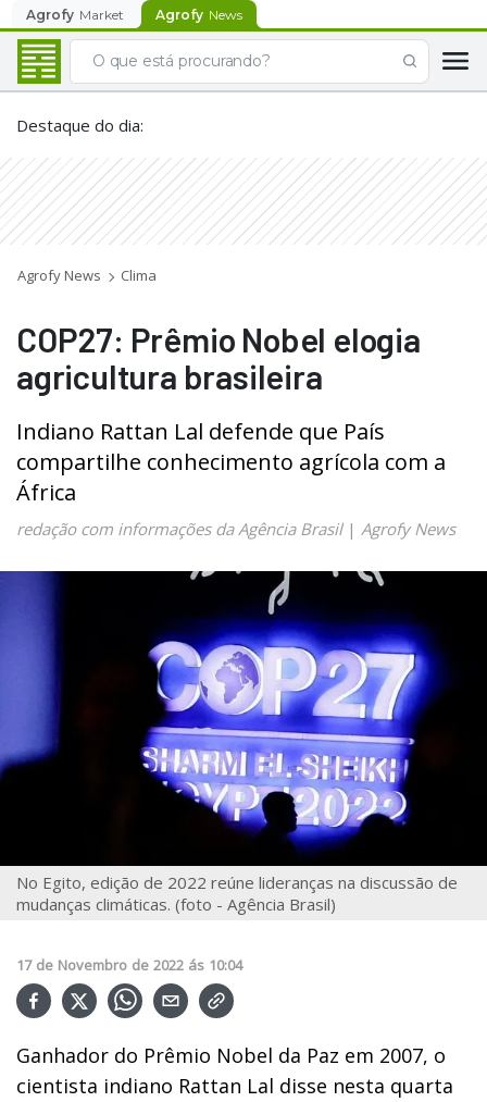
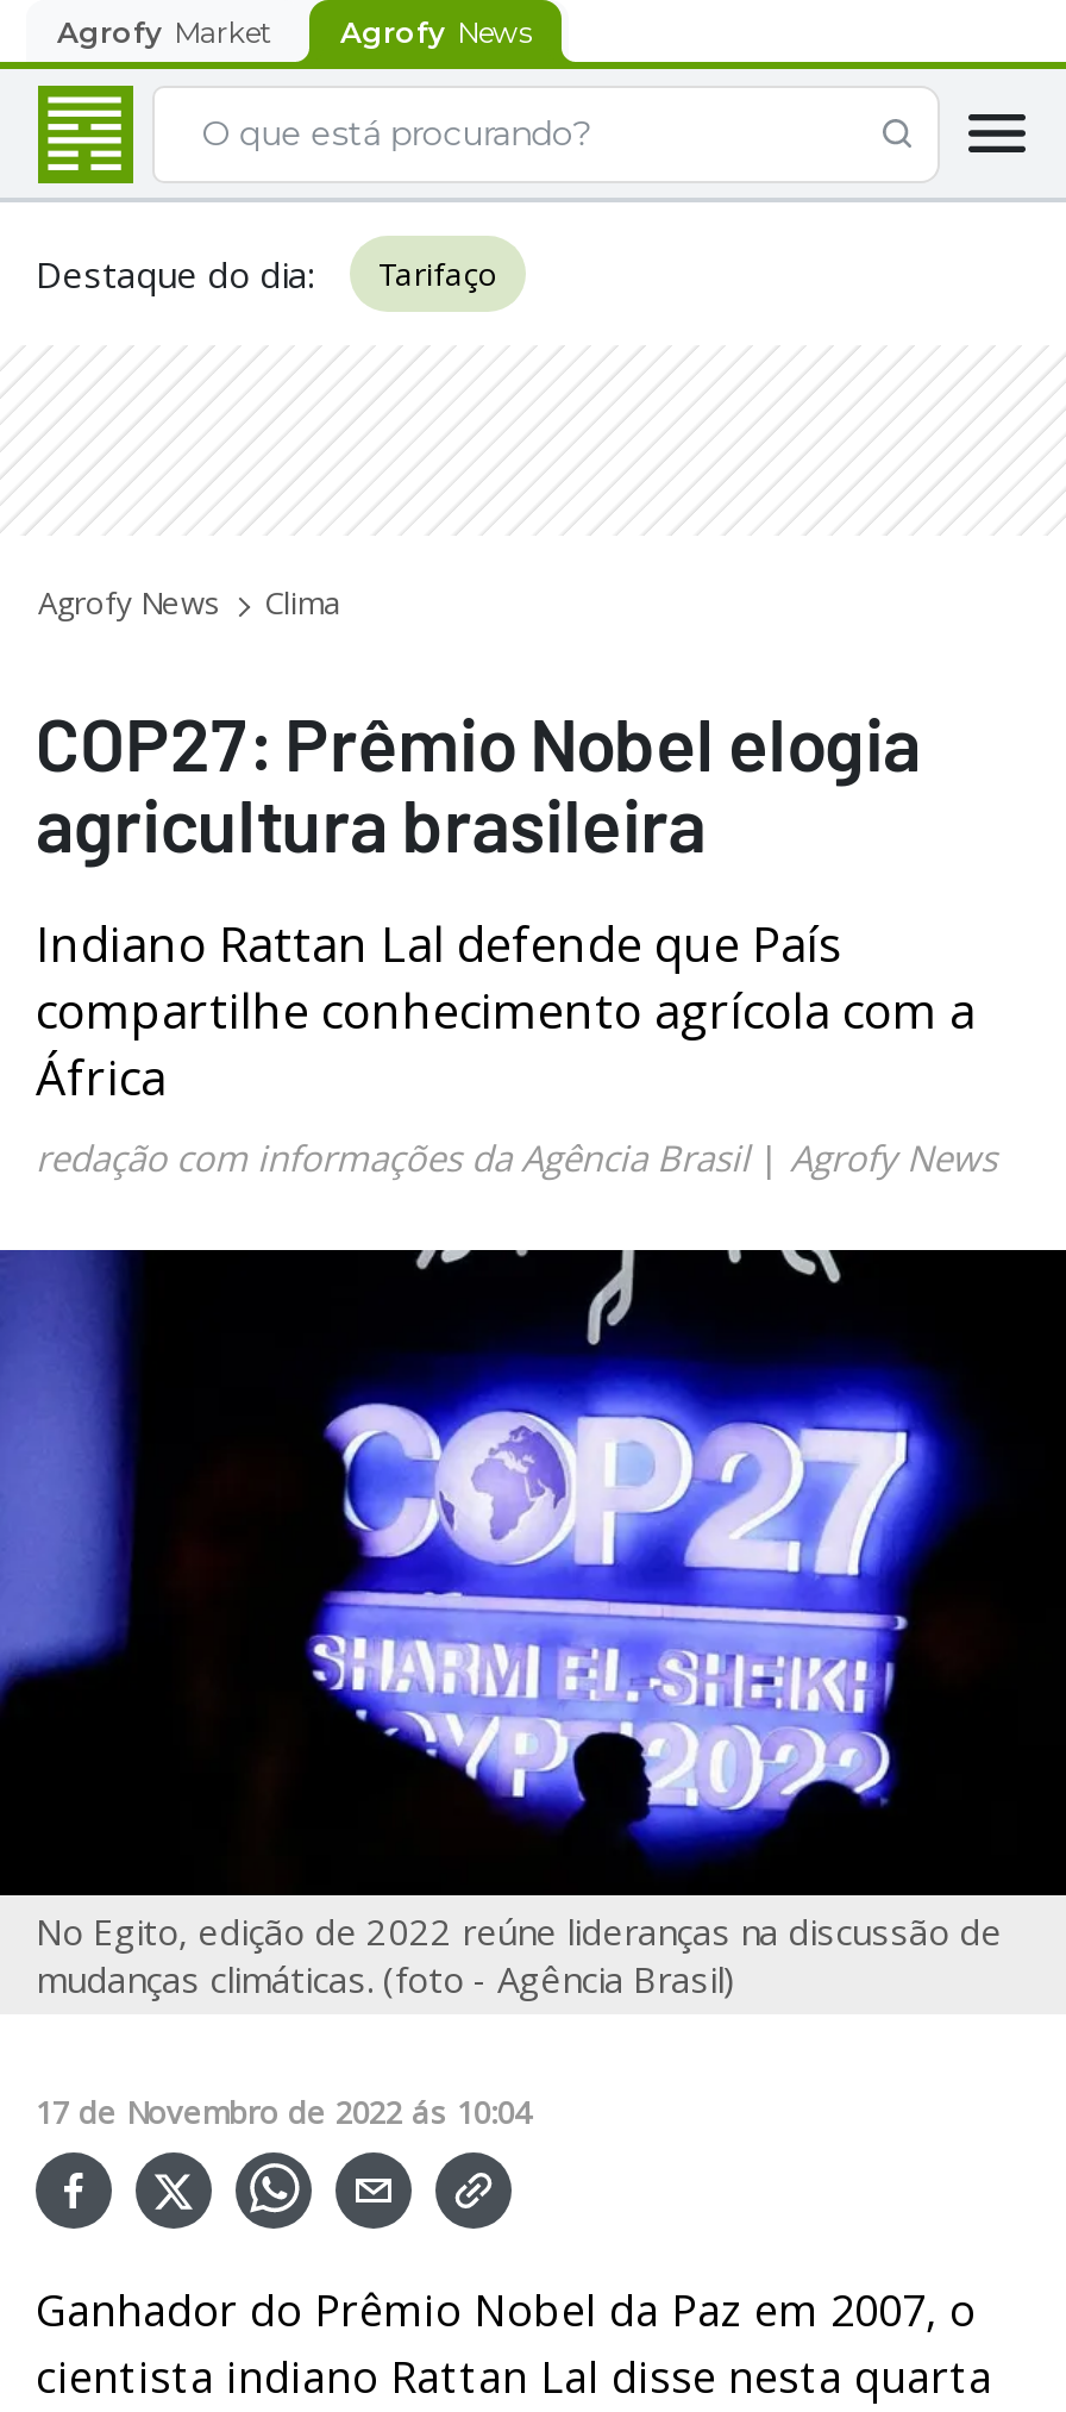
+ Tarifaço
